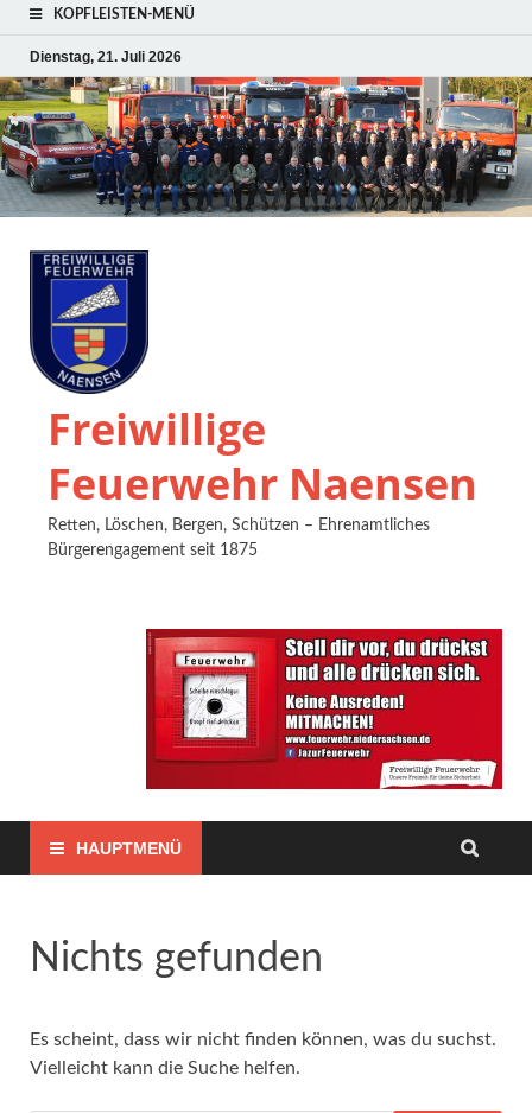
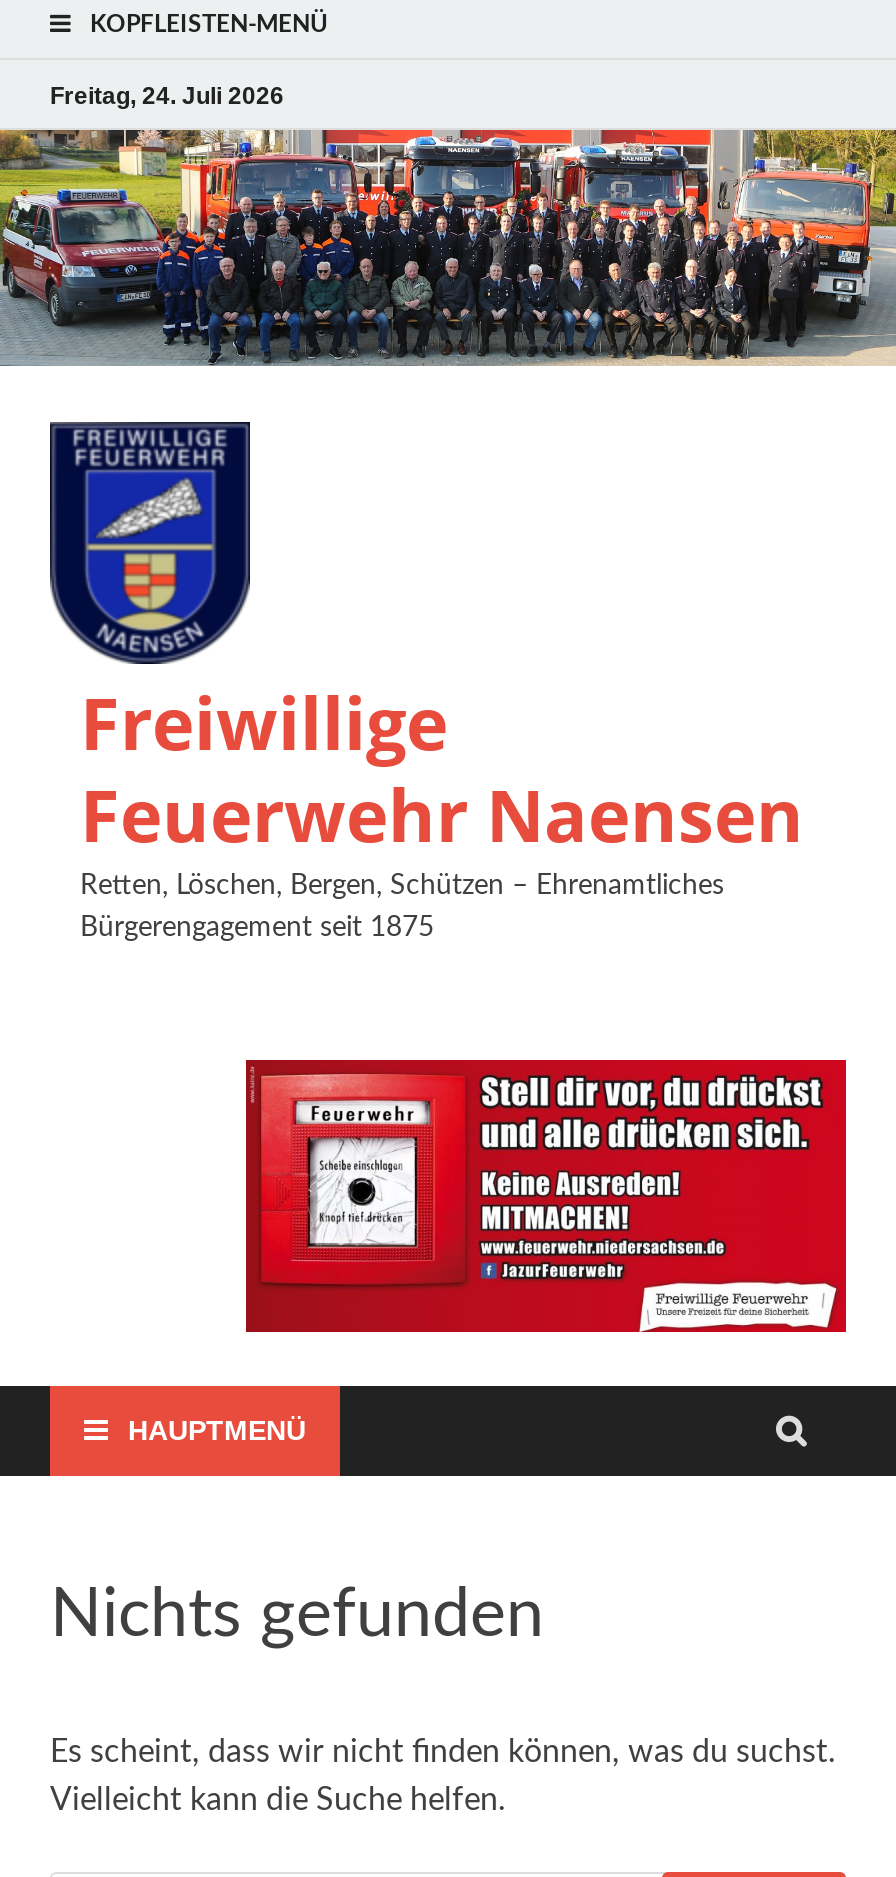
- Dienstag, 21. Juli 2026
+ Freitag, 24. Juli 2026
